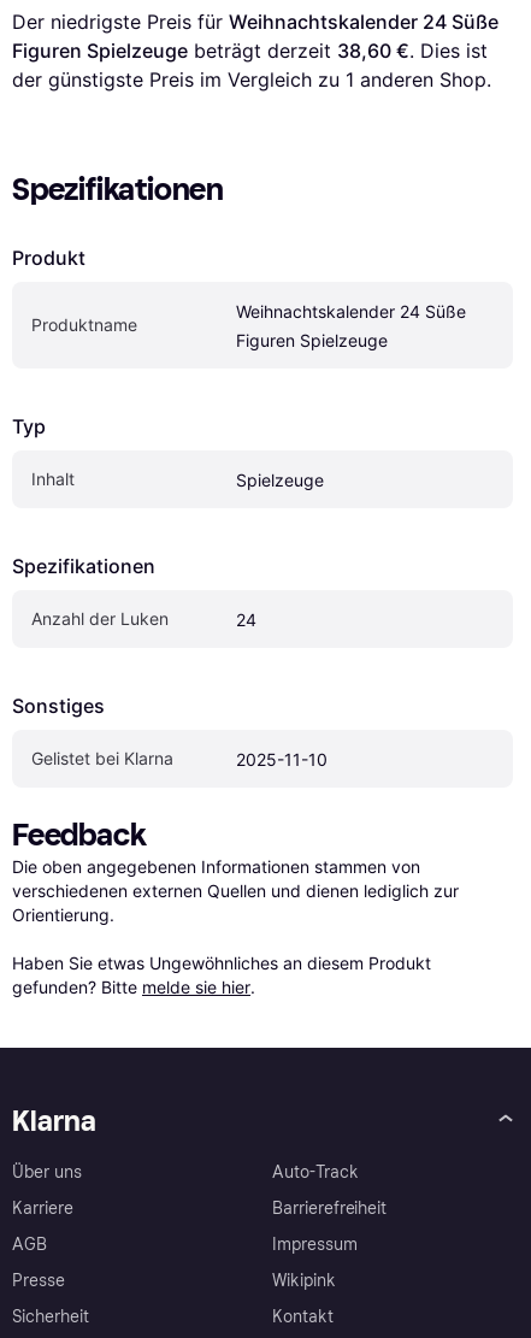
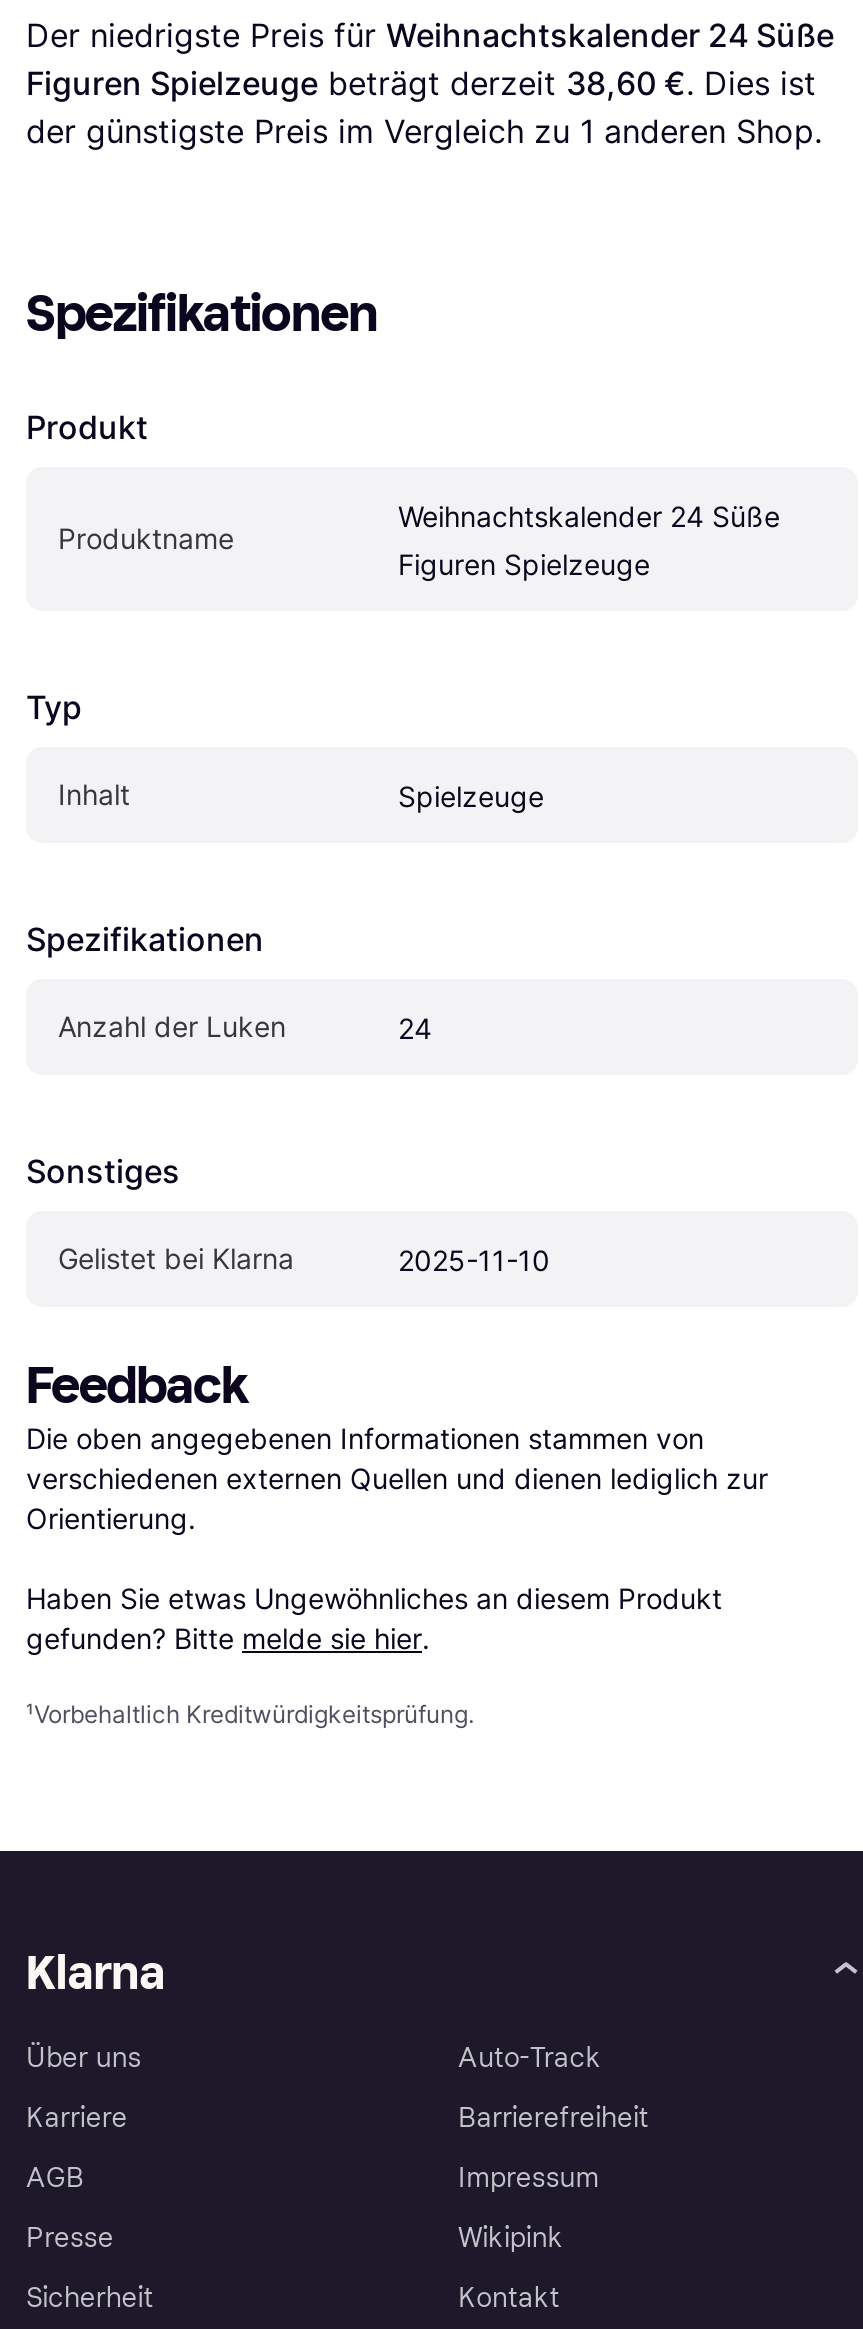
+ ¹Vorbehaltlich Kreditwürdigkeitsprüfung.
